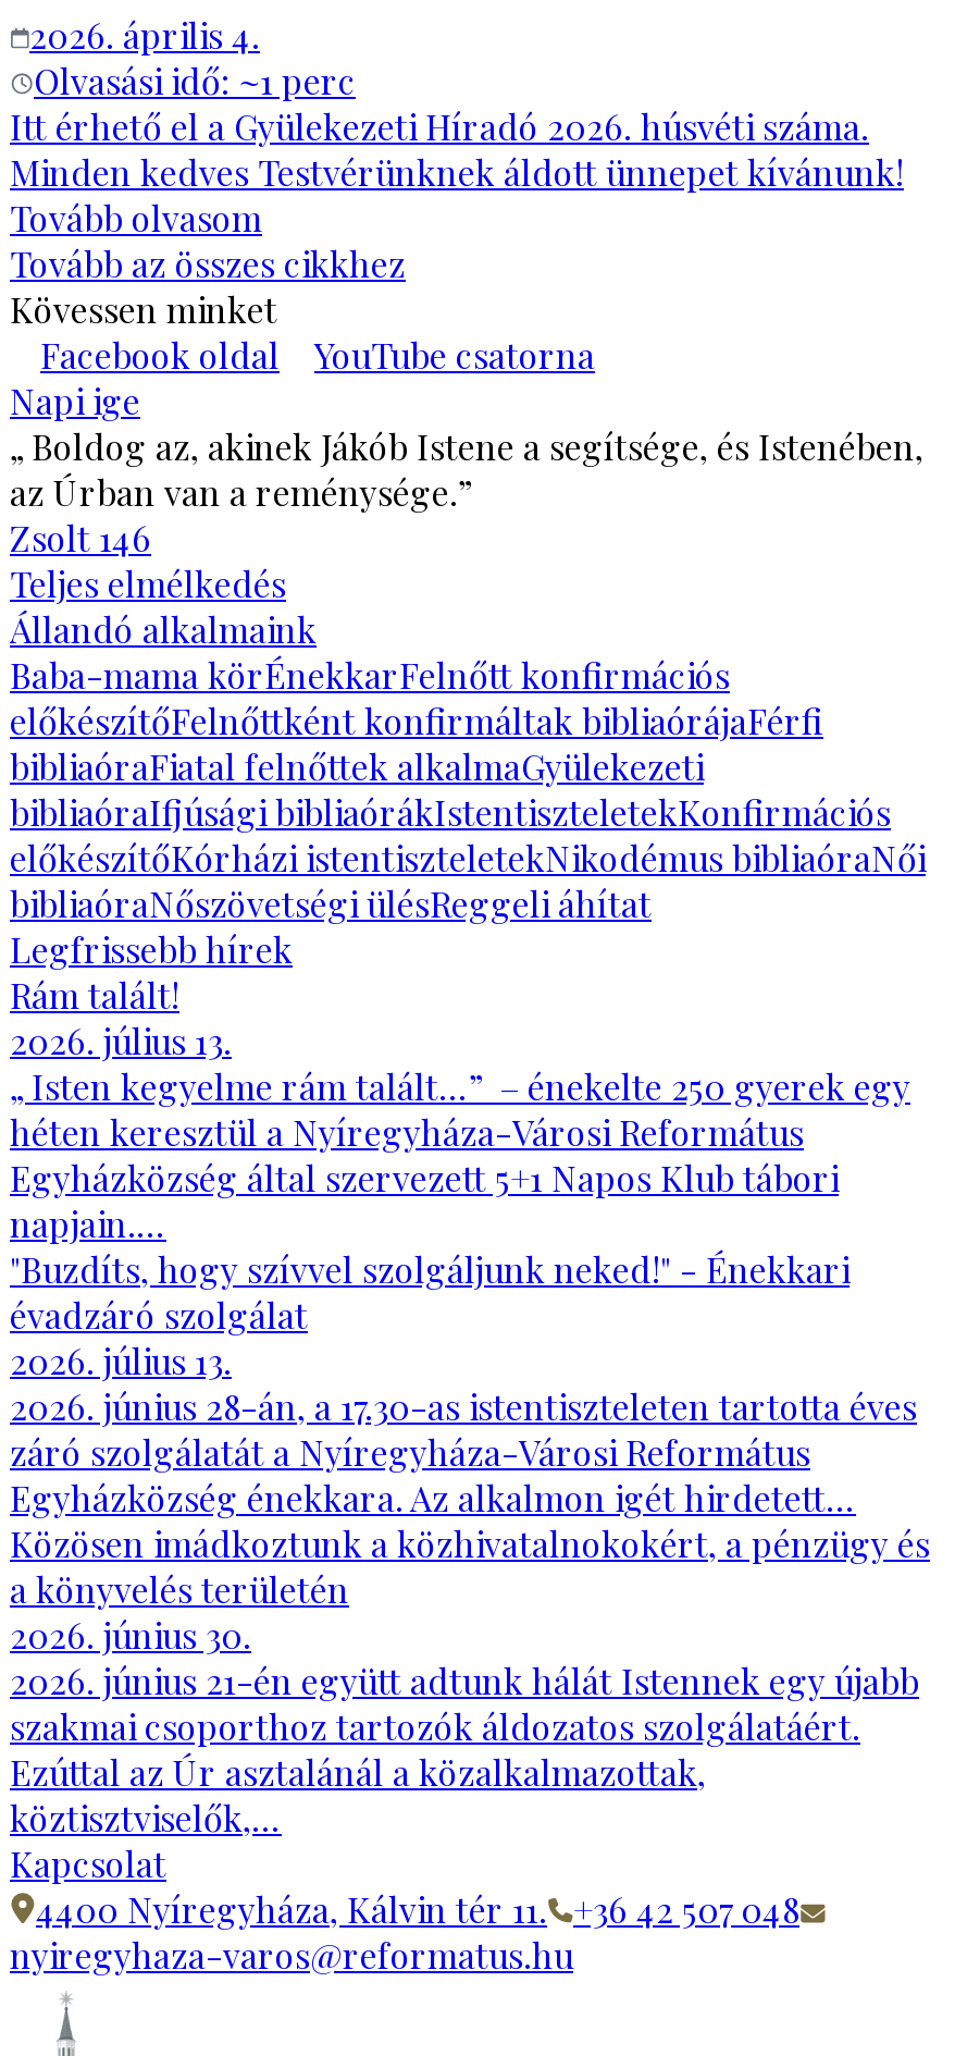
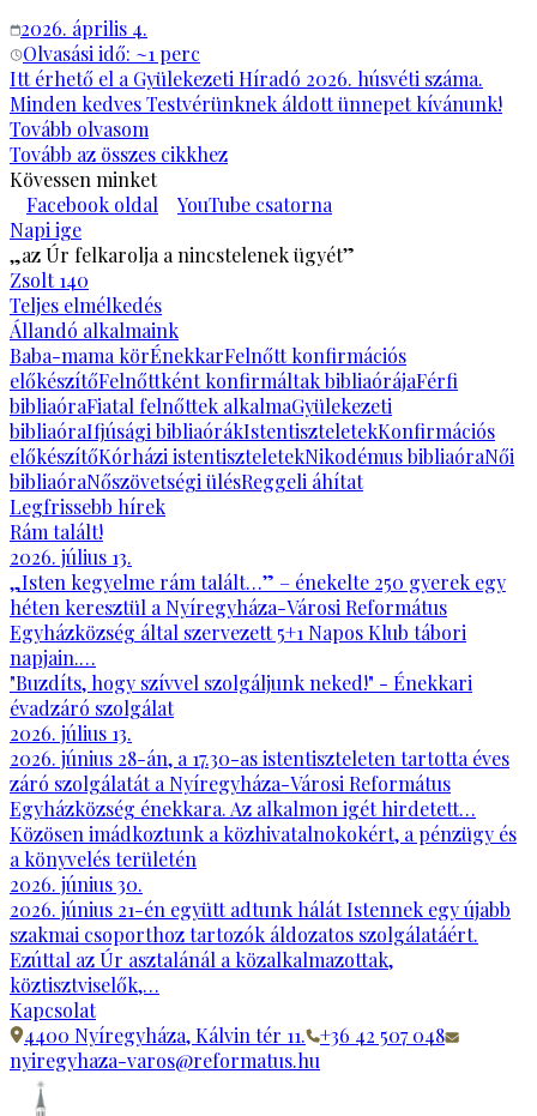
- „Boldog az, akinek Jákób Istene a segítsége, és Istenében,
- az Úrban van a reménysége.”
- Zsolt 146
+ „az Úr felkarolja a nincstelenek ügyét”
+ Zsolt 140
